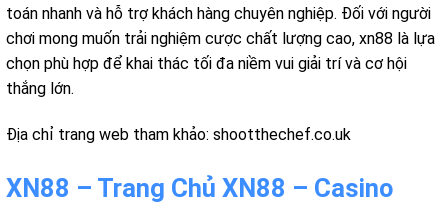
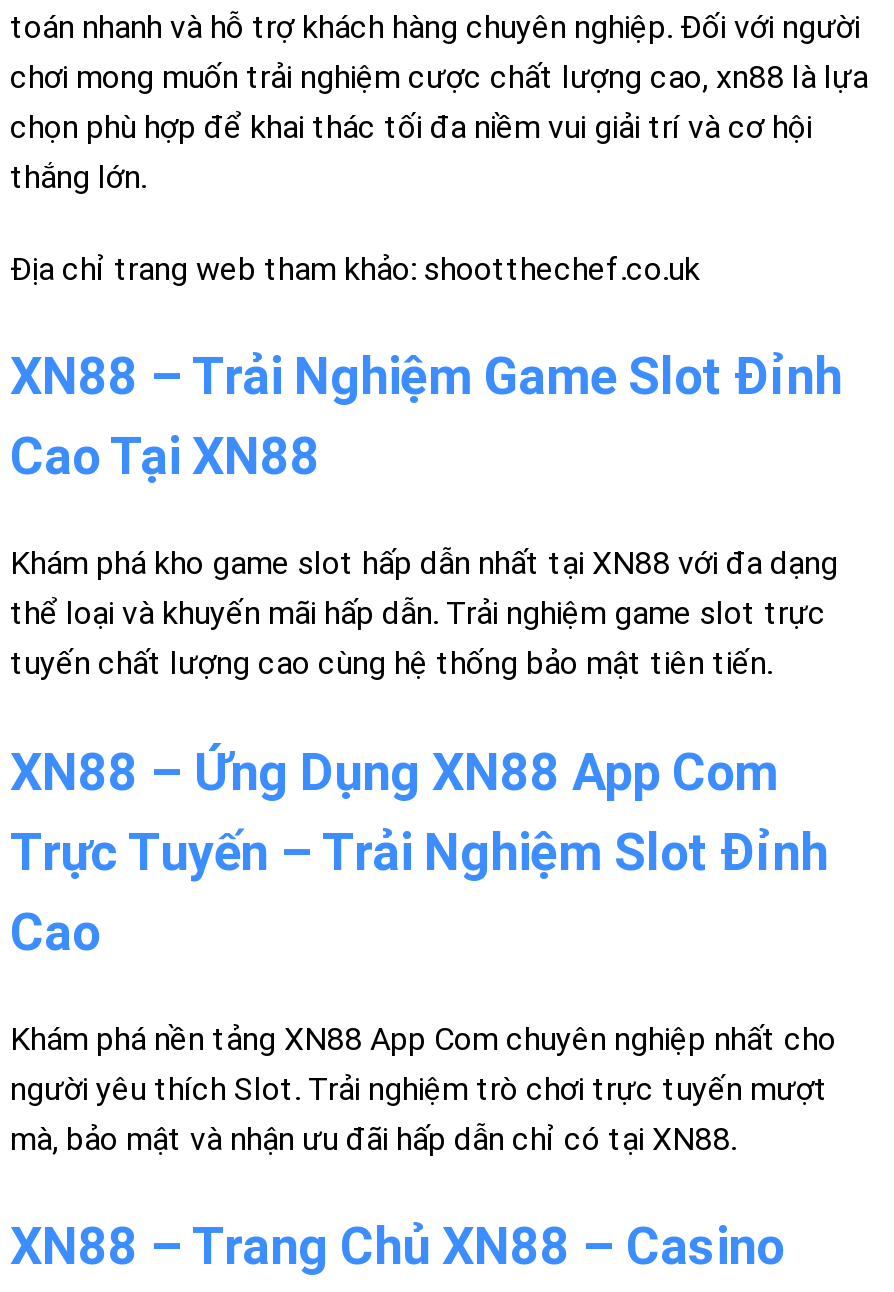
+ XN88 – Trải Nghiệm Game Slot Đỉnh
+ Cao Tại XN88
+ Khám phá kho game slot hấp dẫn nhất tại XN88 với đa dạng
+ thể loại và khuyến mãi hấp dẫn. Trải nghiệm game slot trực
+ tuyến chất lượng cao cùng hệ thống bảo mật tiên tiến.
+ XN88 – Ứng Dụng XN88 App Com
+ Trực Tuyến – Trải Nghiệm Slot Đỉnh
+ Cao
+ Khám phá nền tảng XN88 App Com chuyên nghiệp nhất cho
+ người yêu thích Slot. Trải nghiệm trò chơi trực tuyến mượt
+ mà, bảo mật và nhận ưu đãi hấp dẫn chỉ có tại XN88.
